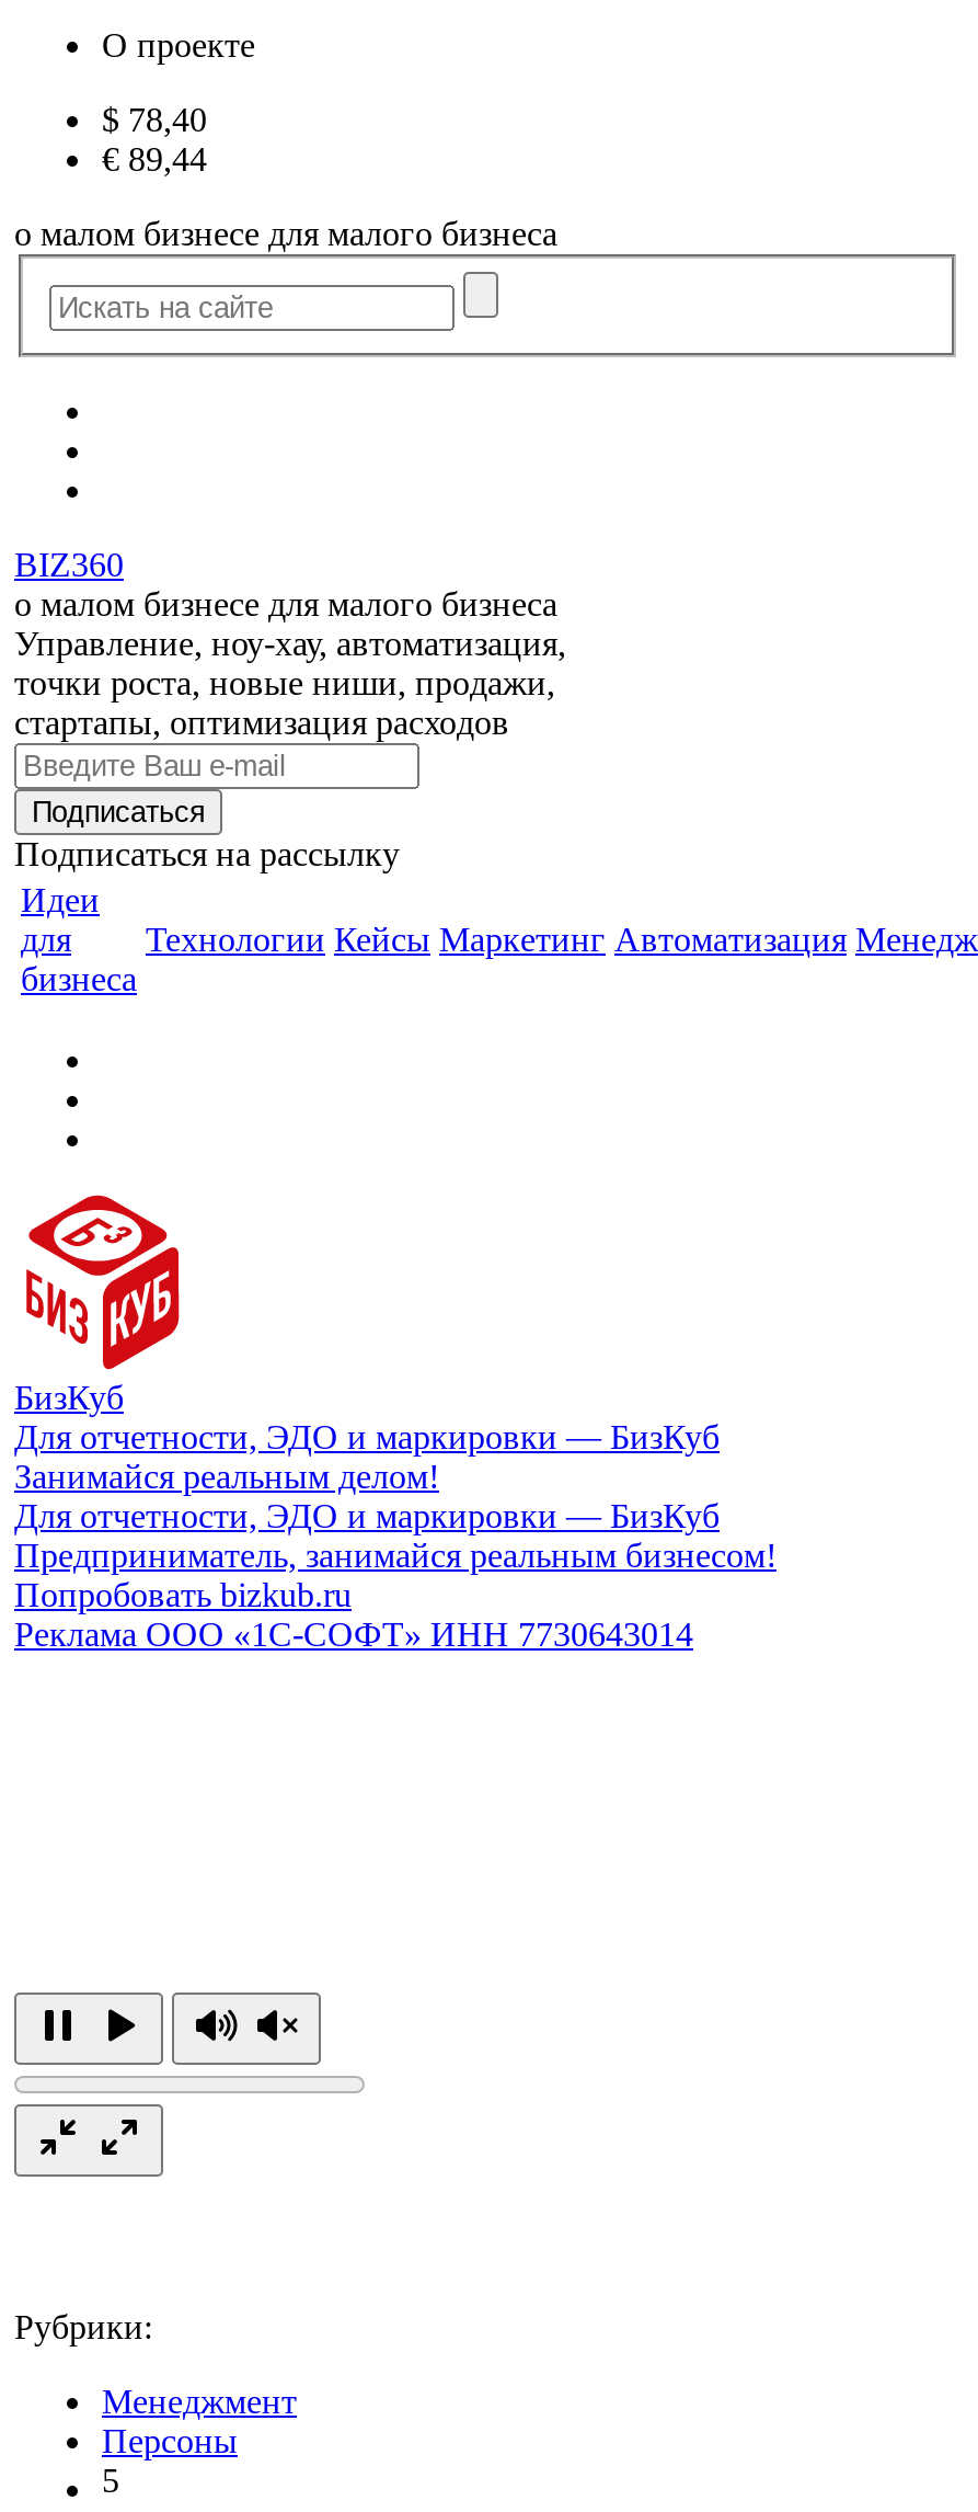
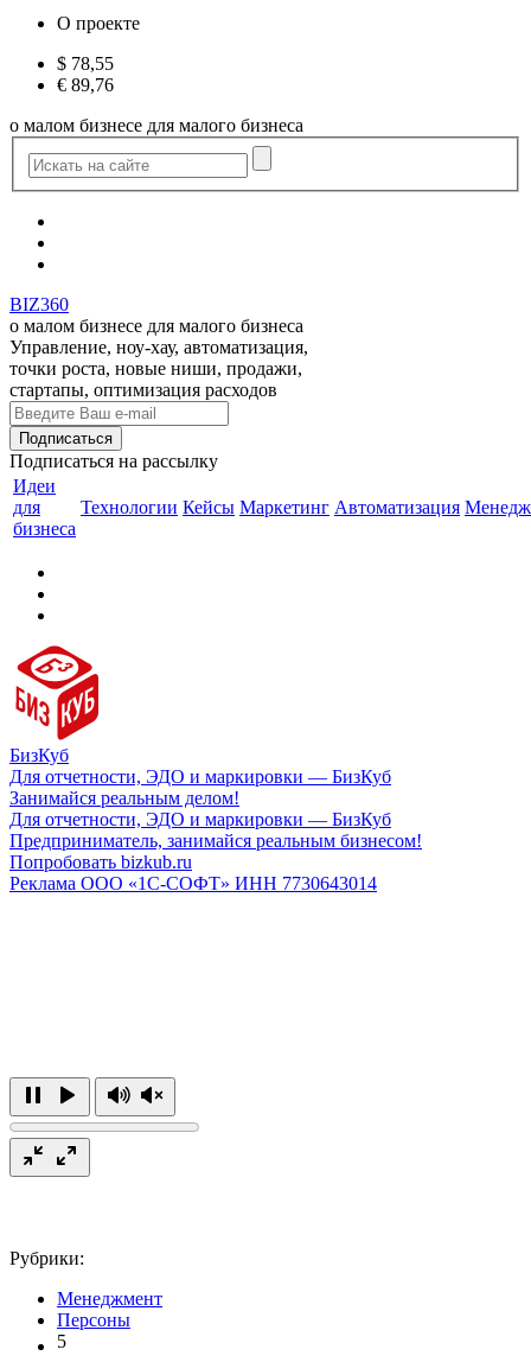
- $78,40
+ $78,55

- €89,44
+ €89,76
